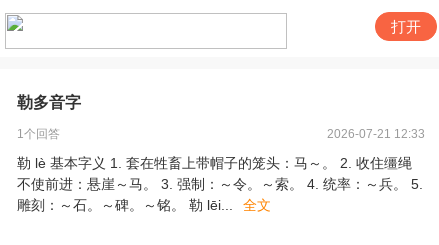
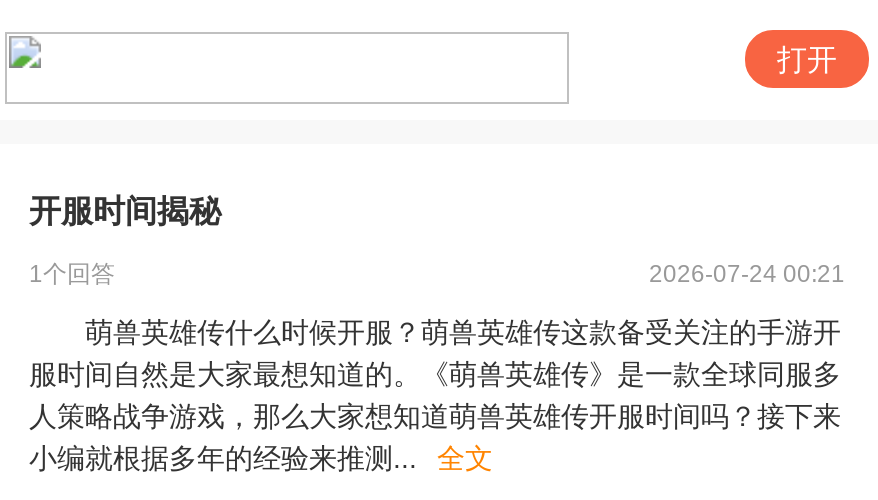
- 勒多音字
+ 开服时间揭秘

- 2026-07-21 12:33
+ 2026-07-24 00:21

- 勒 lè 基本字义 1. 套在牲畜上带帽子的笼头：马～。 2. 收住缰绳
- 不使前进：悬崖～马。 3. 强制：～令。～索。 4. 统率：～兵。 5.
- 雕刻：～石。～碑。～铭。 勒 lēi...
+ 萌兽英雄传什么时候开服？萌兽英雄传这款备受关注的手游开
+ 服时间自然是大家最想知道的。《萌兽英雄传》是一款全球同服多
+ 人策略战争游戏，那么大家想知道萌兽英雄传开服时间吗？接下来
+ 小编就根据多年的经验来推测...
